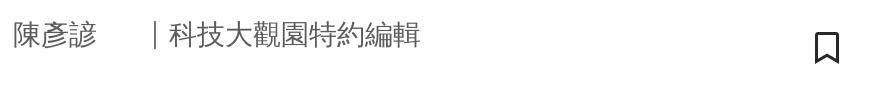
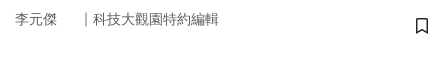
- 陳彥諺
+ 李元傑
